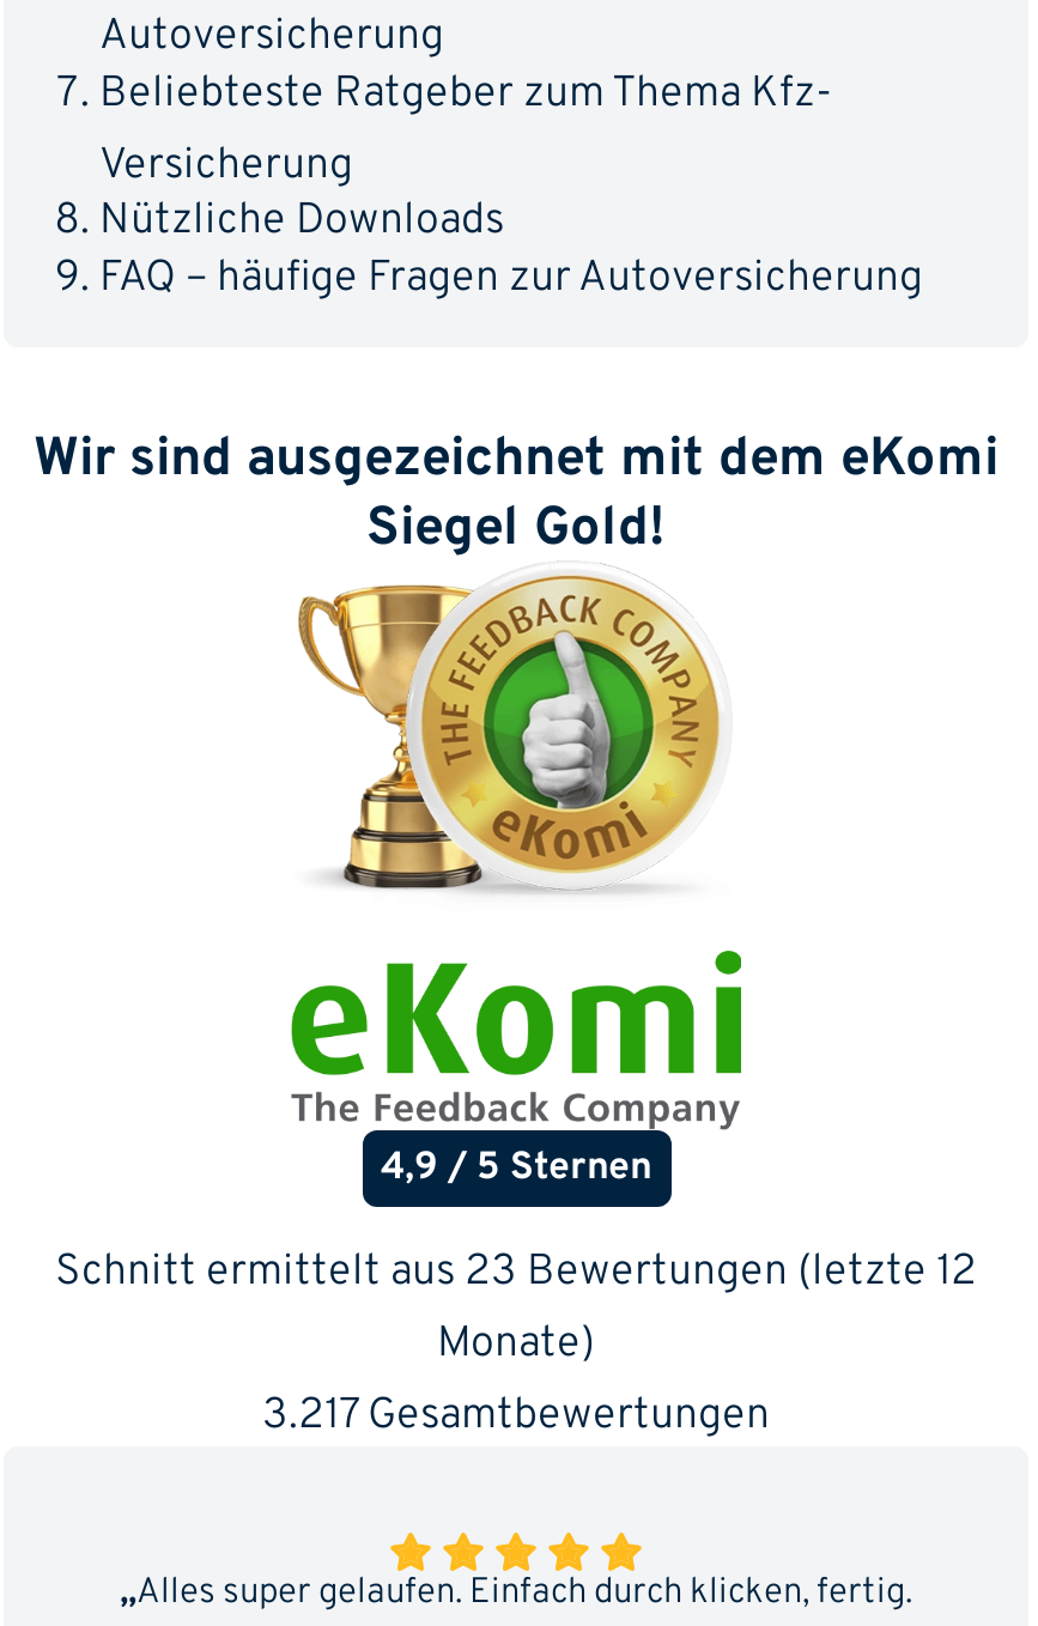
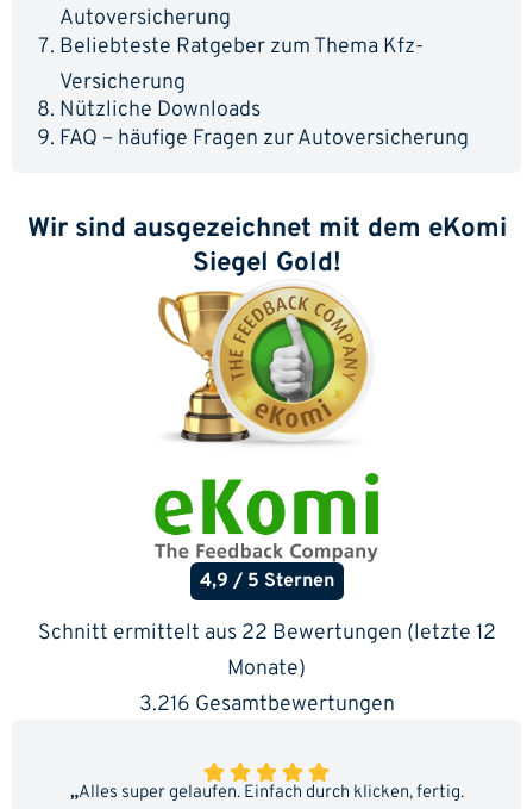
- Schnitt ermittelt aus 23 Bewertungen (letzte 12
+ Schnitt ermittelt aus 22 Bewertungen (letzte 12

- 3.217 Gesamtbewertungen
+ 3.216 Gesamtbewertungen
